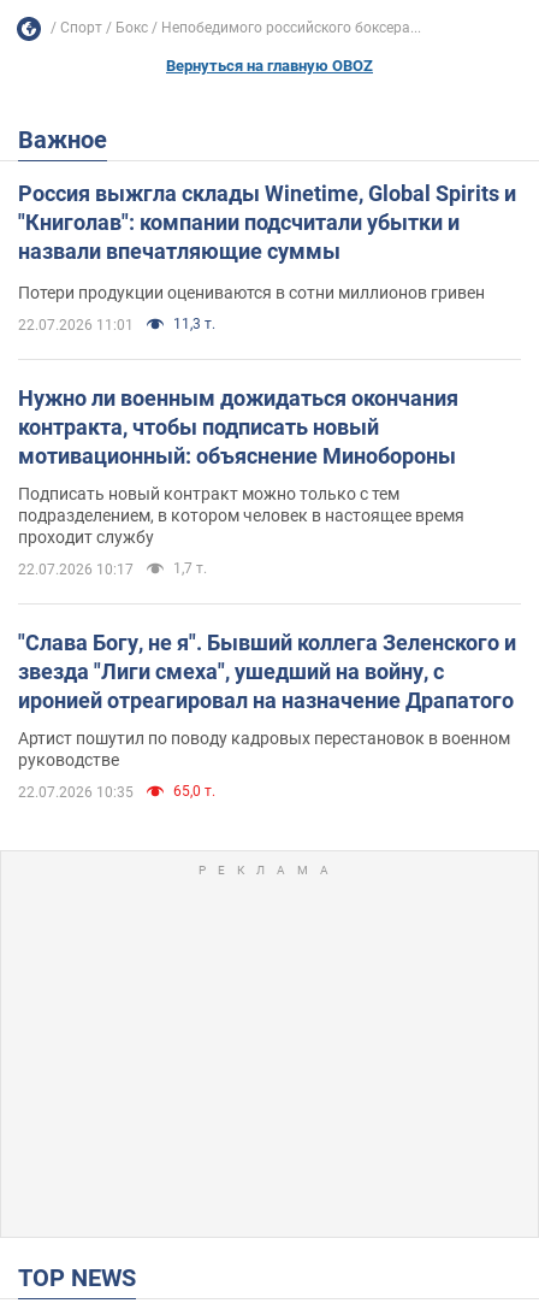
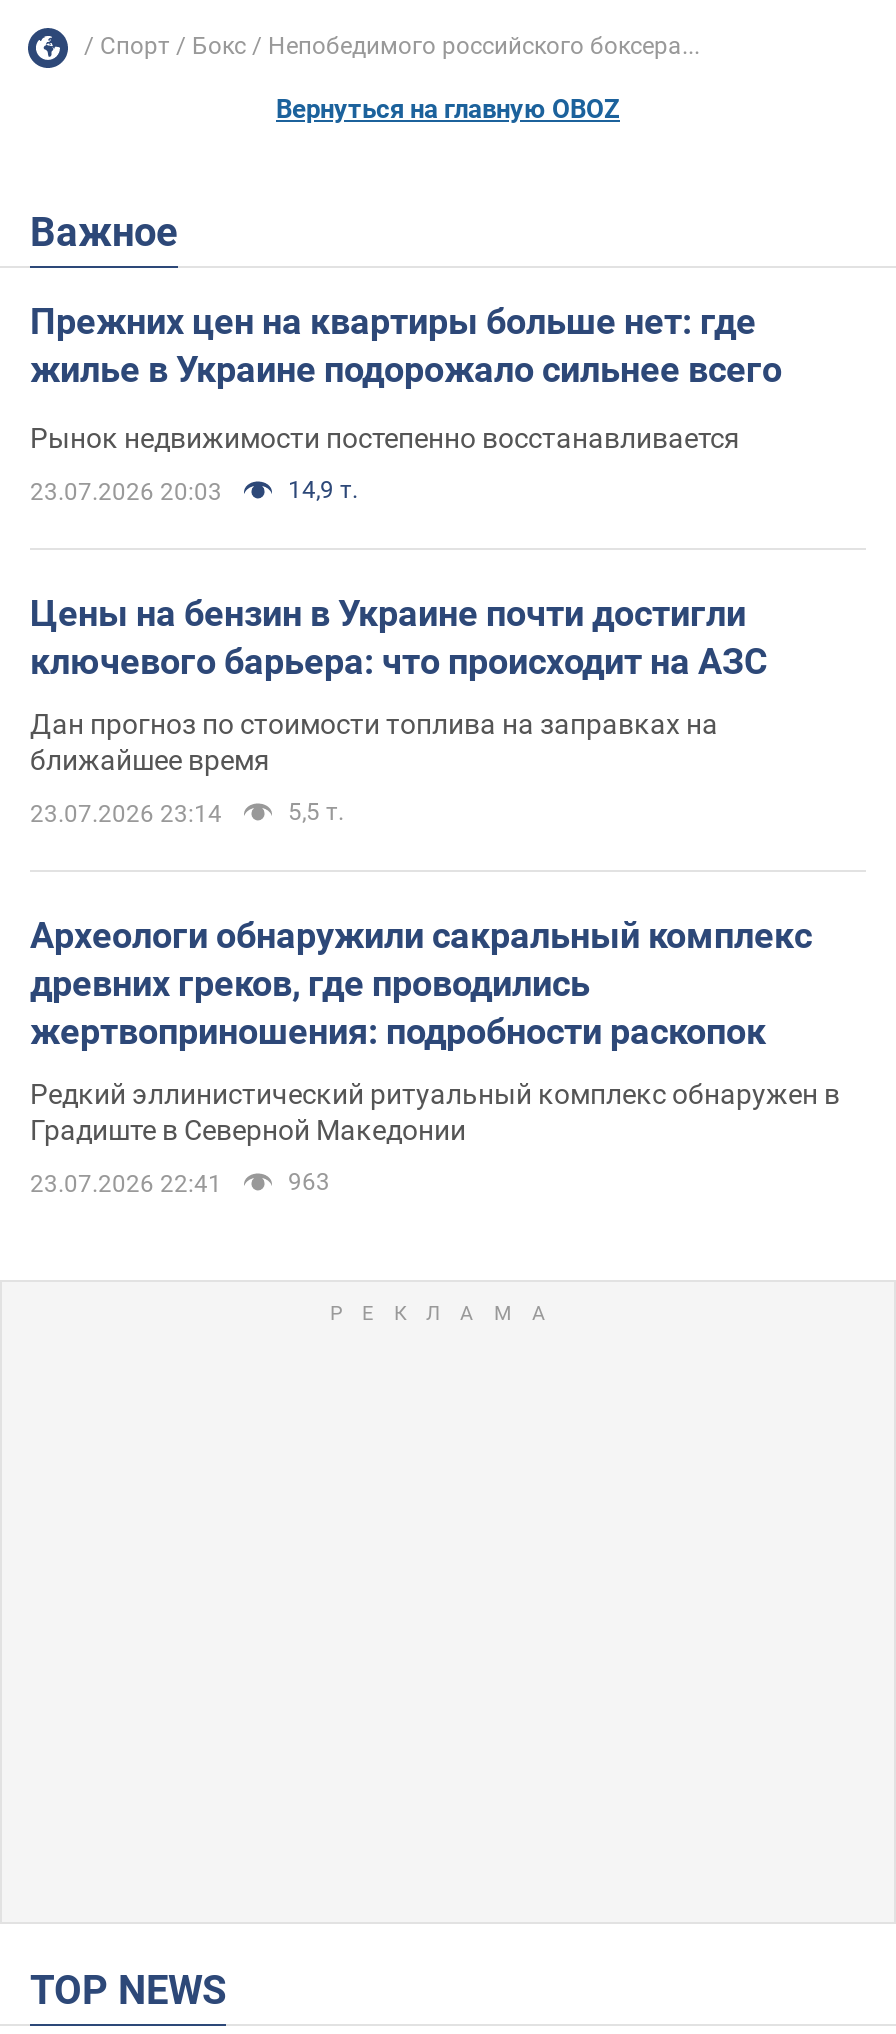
- Россия выжгла склады Winetime, Global Spirits и
- "Книголав": компании подсчитали убытки и
- назвали впечатляющие суммы
+ Прежних цен на квартиры больше нет: где
+ жилье в Украине подорожало сильнее всего

- Потери продукции оцениваются в сотни миллионов гривен
+ Рынок недвижимости постепенно восстанавливается

- 22.07.2026 11:01
- 11,3 т.
+ 23.07.2026 20:03
+ 14,9 т.

- Нужно ли военным дожидаться окончания
- контракта, чтобы подписать новый
- мотивационный: объяснение Минобороны
+ Цены на бензин в Украине почти достигли
+ ключевого барьера: что происходит на АЗС

- Подписать новый контракт можно только с тем
- подразделением, в котором человек в настоящее время
- проходит службу
+ Дан прогноз по стоимости топлива на заправках на
+ ближайшее время

- 22.07.2026 10:17
- 1,7 т.
+ 23.07.2026 23:14
+ 5,5 т.

- "Слава Богу, не я". Бывший коллега Зеленского и
- звезда "Лиги смеха", ушедший на войну, с
- иронией отреагировал на назначение Драпатого
+ Археологи обнаружили сакральный комплекс
+ древних греков, где проводились
+ жертвоприношения: подробности раскопок

- Артист пошутил по поводу кадровых перестановок в военном
- руководстве
+ Редкий эллинистический ритуальный комплекс обнаружен в
+ Градиште в Северной Македонии

- 22.07.2026 10:35
- 65,0 т.
+ 23.07.2026 22:41
+ 963
